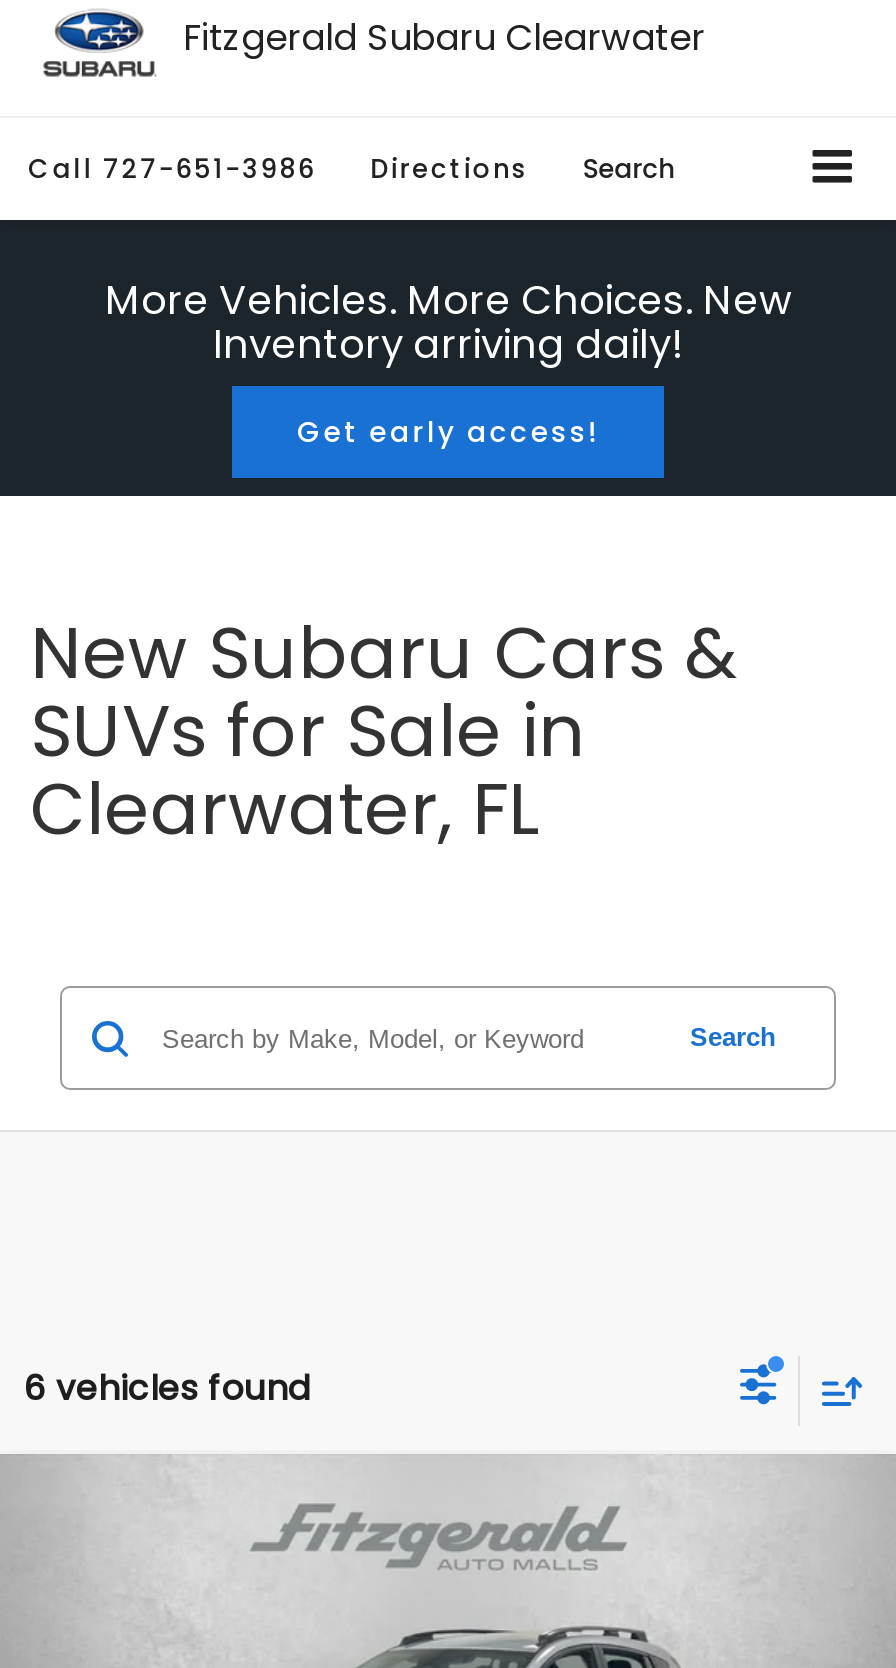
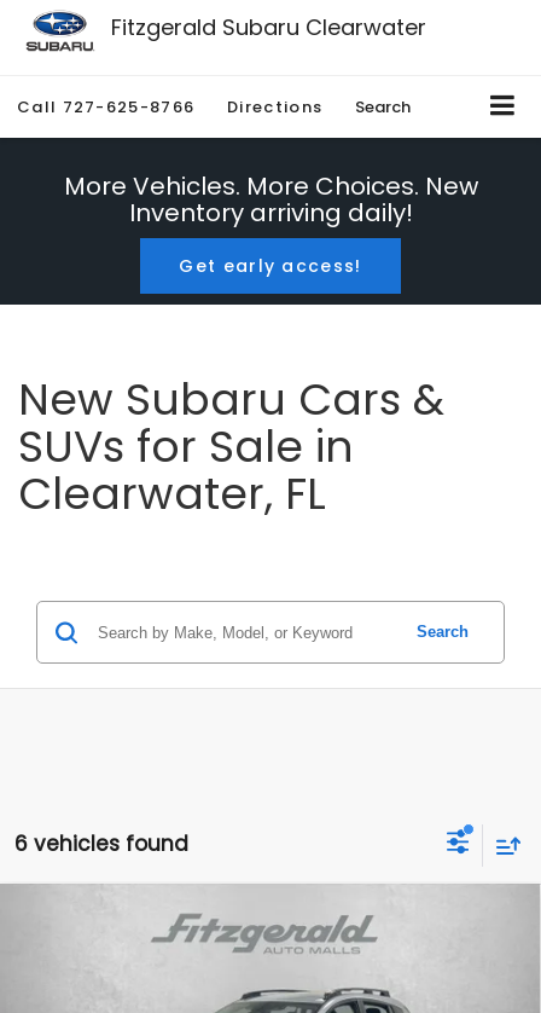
- Call 727-651-3986 Directions Search
+ Call 727-625-8766 Directions Search
